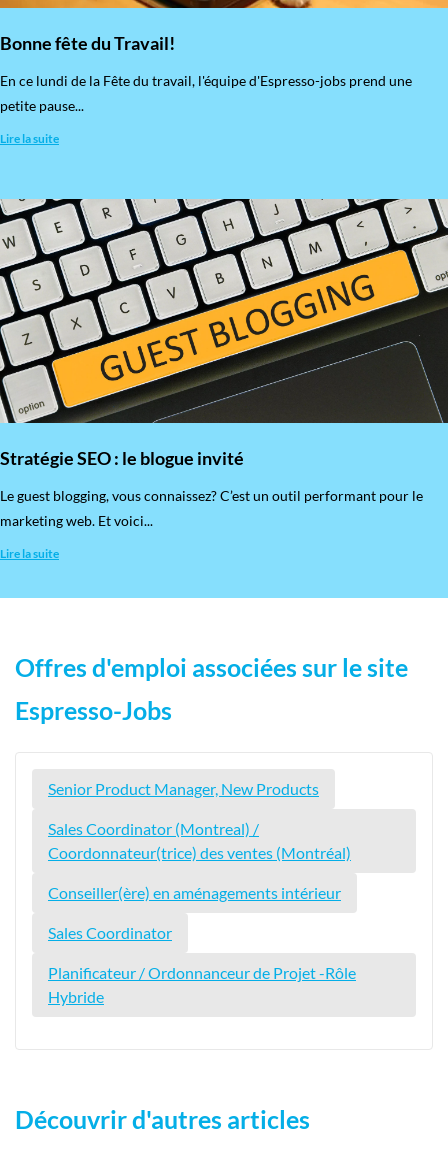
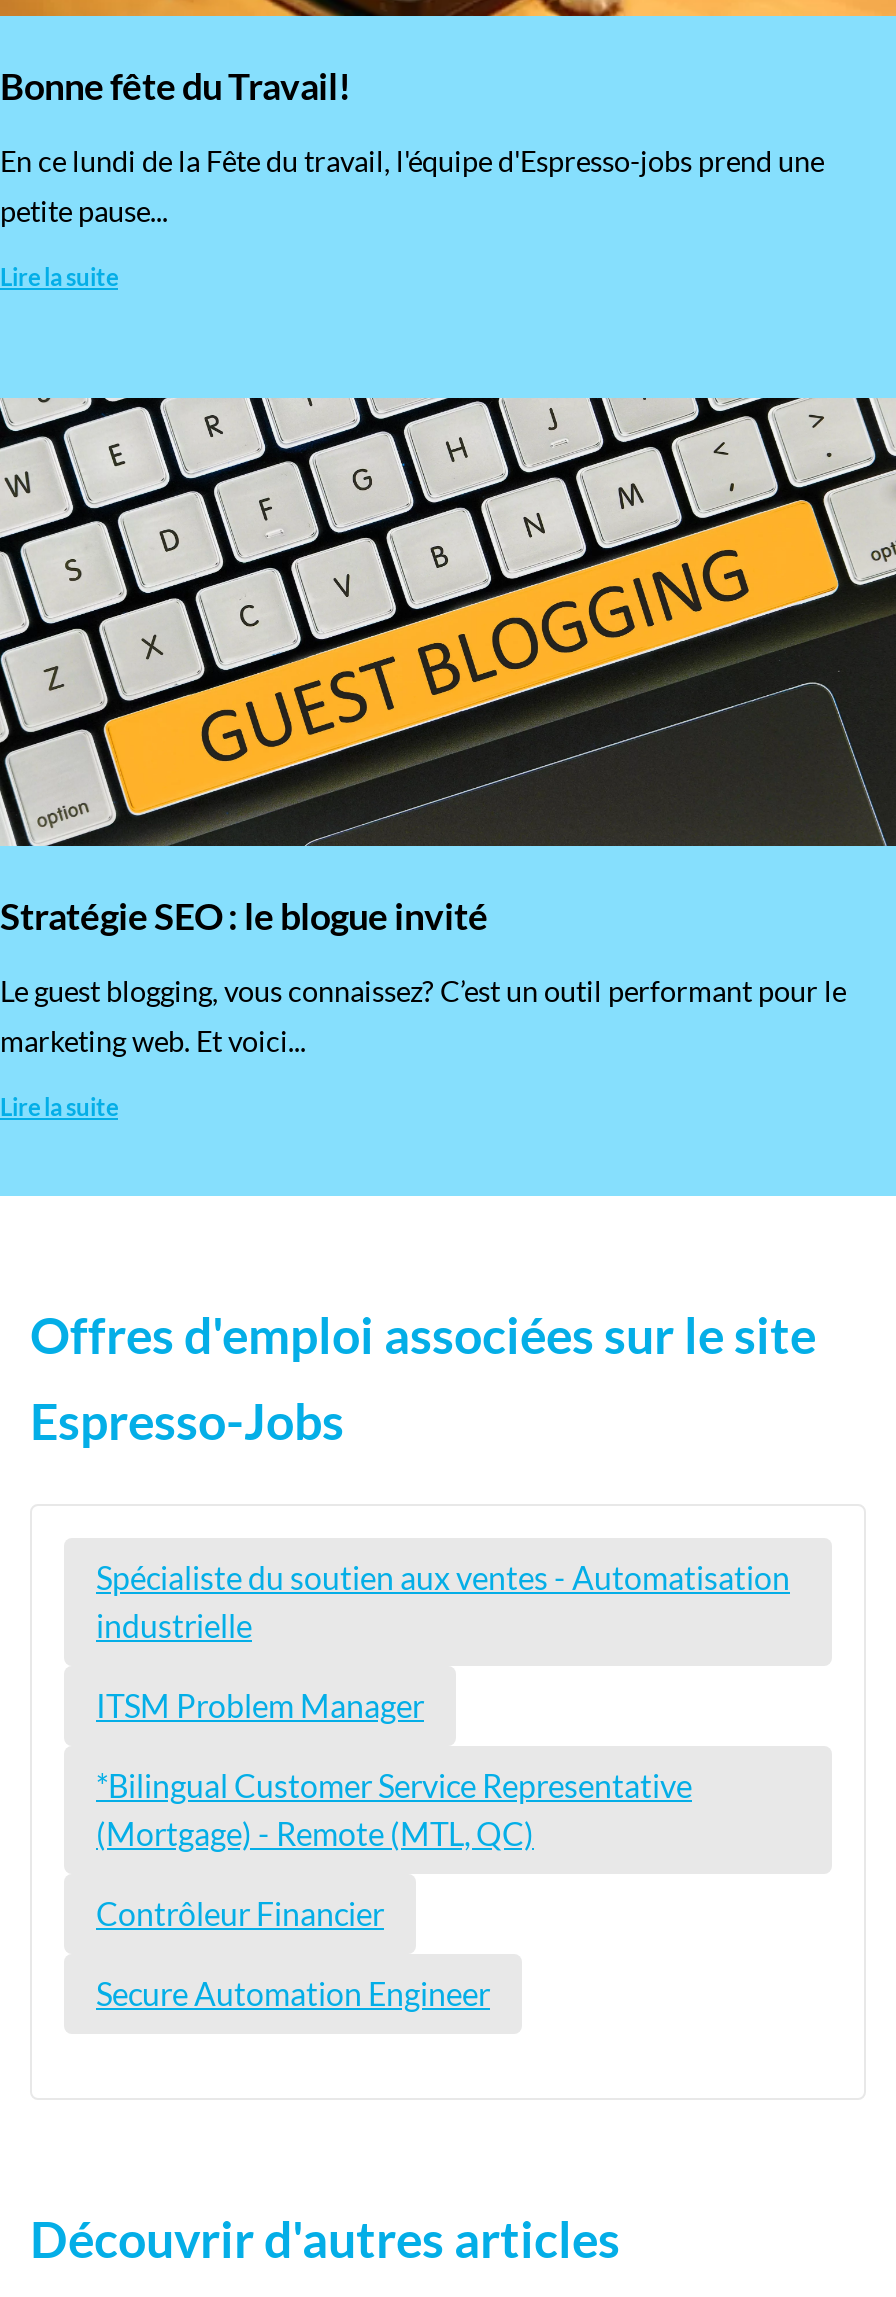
- Senior Product Manager, New Products
+ Spécialiste du soutien aux ventes - Automatisation
+ industrielle

- Sales Coordinator (Montreal) /
- Coordonnateur(trice) des ventes (Montréal)
+ ITSM Problem Manager

- Conseiller(ère) en aménagements intérieur
+ *Bilingual Customer Service Representative
+ (Mortgage) - Remote (MTL, QC)

- Sales Coordinator
+ Contrôleur Financier

- Planificateur / Ordonnanceur de Projet -Rôle
- Hybride
+ Secure Automation Engineer
